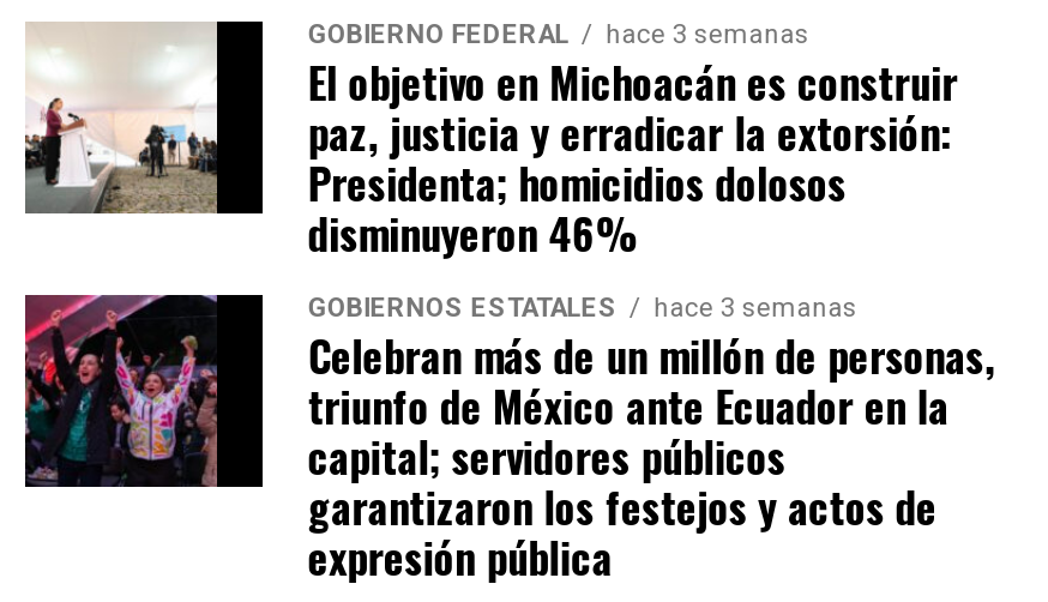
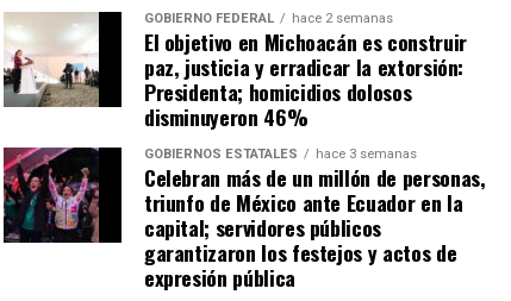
- GOBIERNO FEDERAL hace 3 semanas
+ GOBIERNO FEDERAL hace 2 semanas
